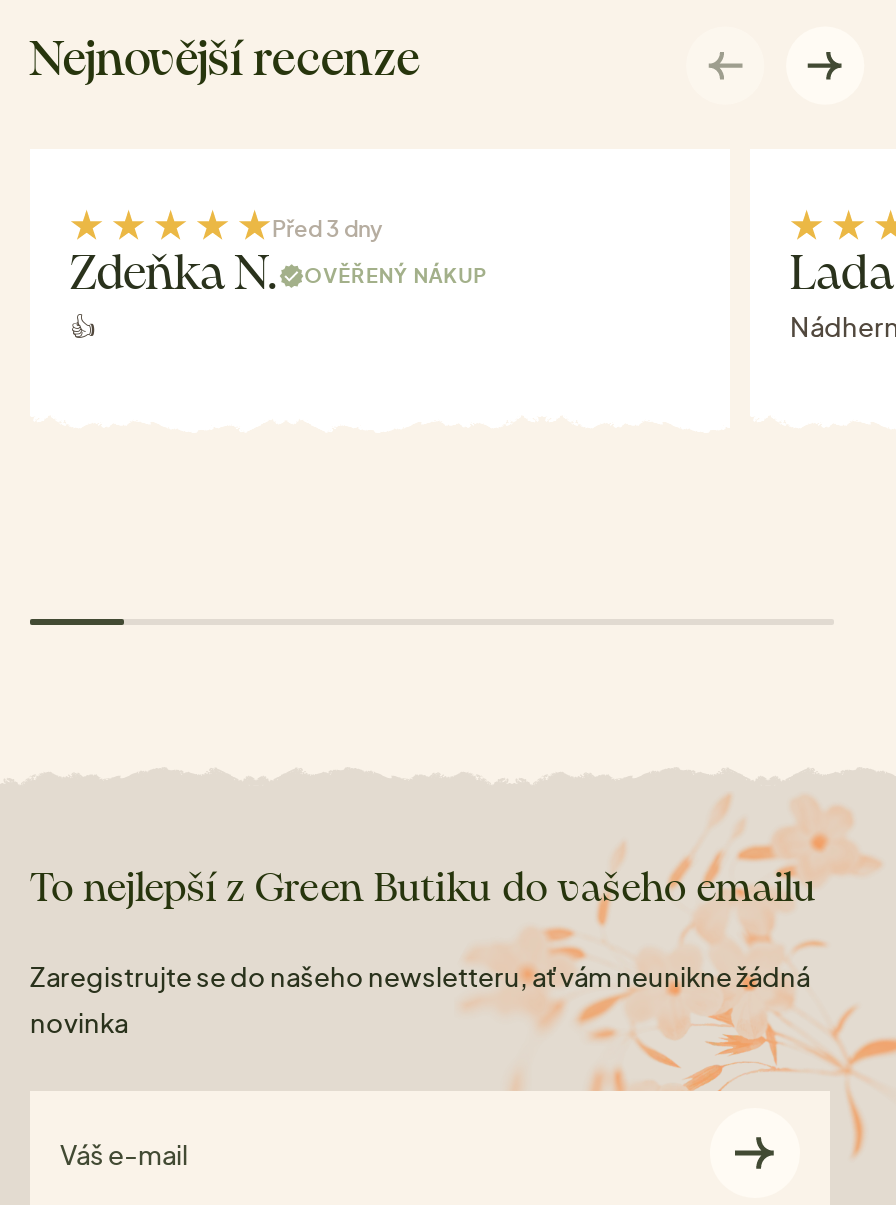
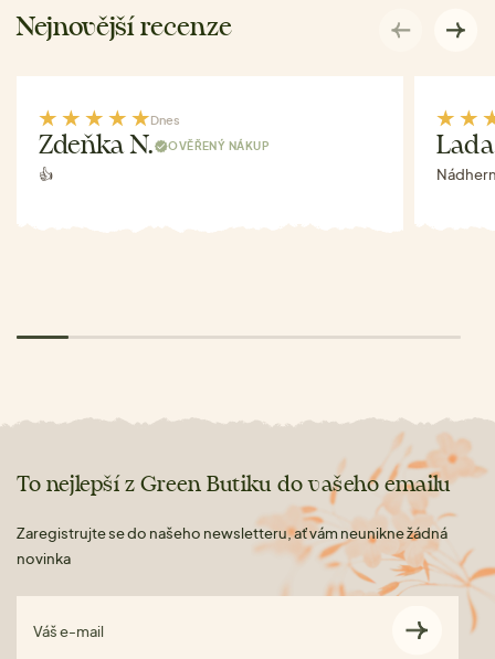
- Před 3 dny
+ Dnes
